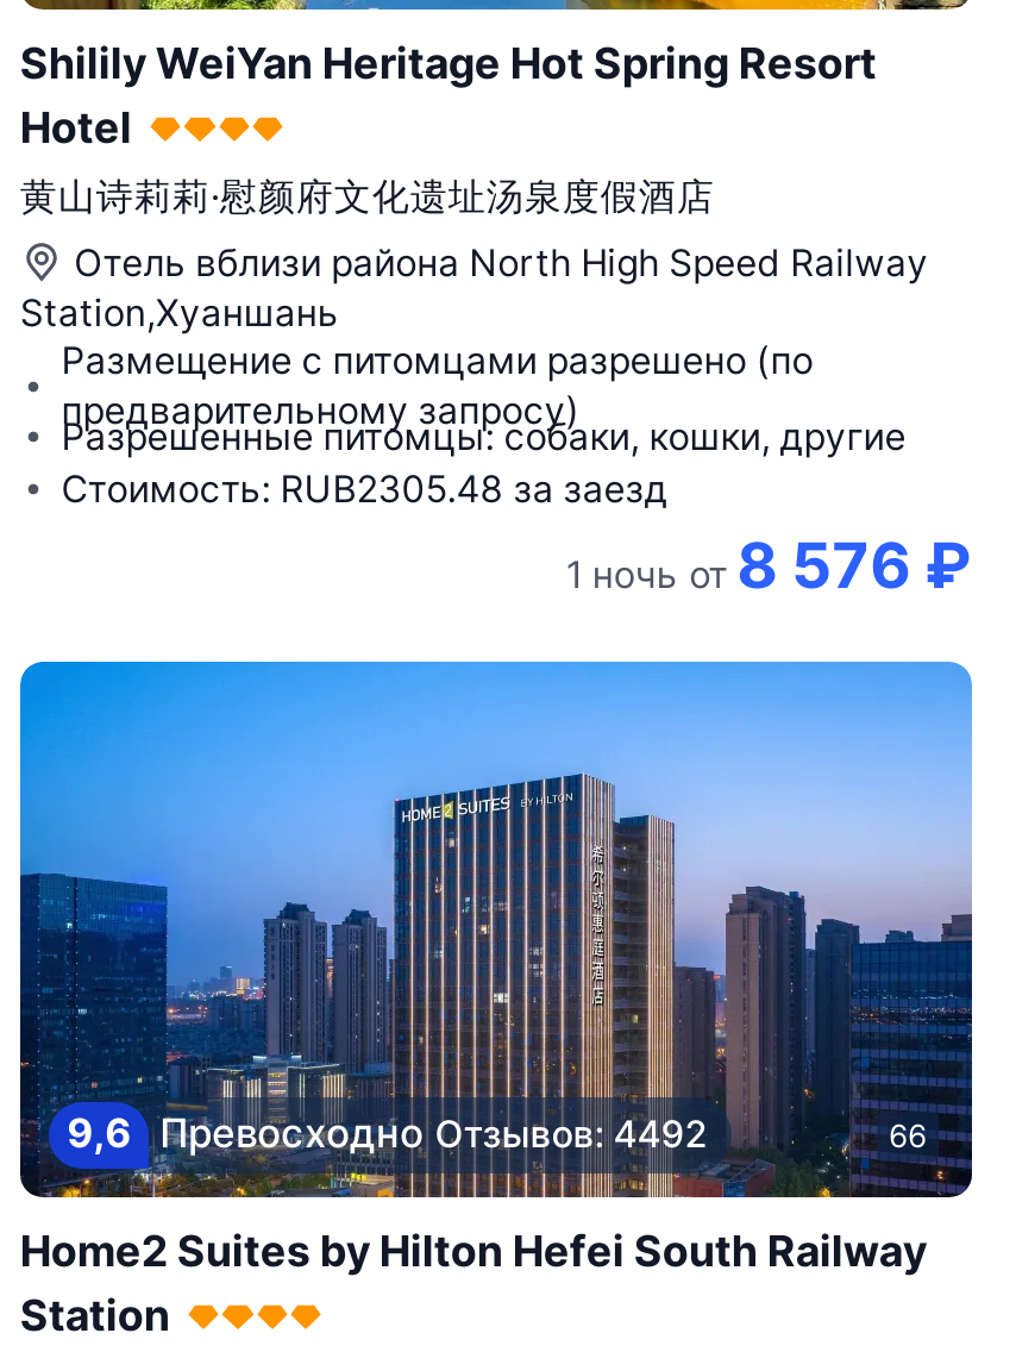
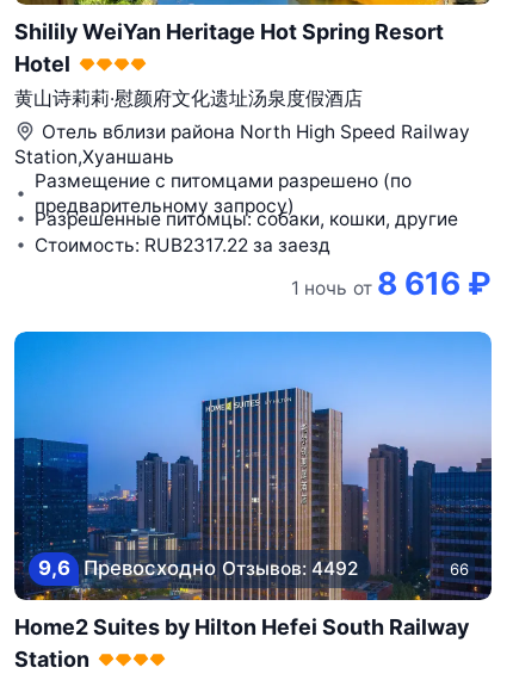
- Стоимость: RUB2305.48 за заезд
+ Стоимость: RUB2317.22 за заезд

- 1 ночь от 8 576 ₽
+ 1 ночь от 8 616 ₽
